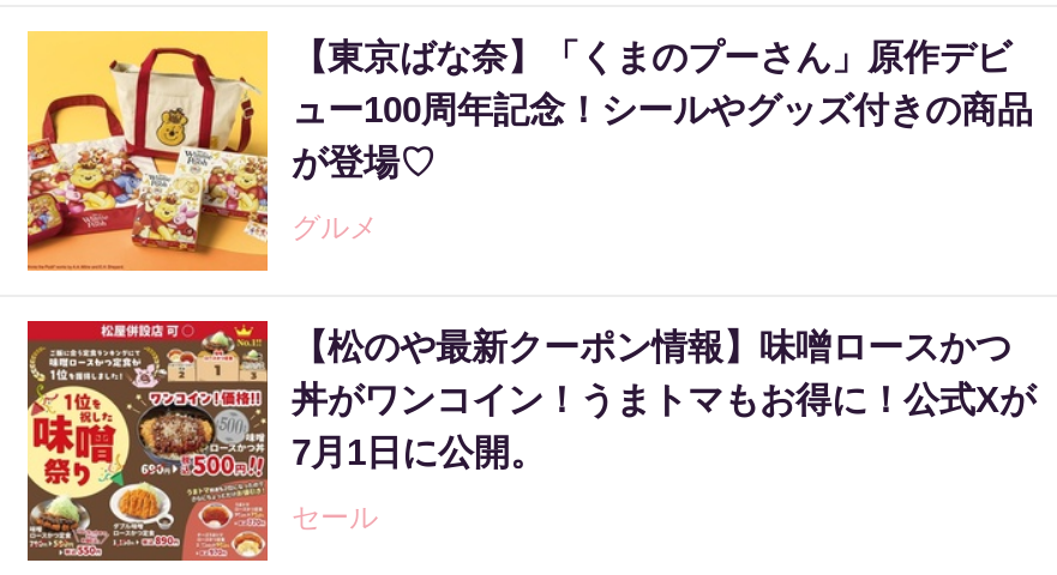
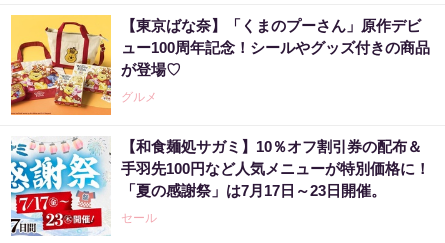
- [image]
- 【松のや最新クーポン情報】味噌ロースかつ
- 丼がワンコイン！うまトマもお得に！公式Xが
- 7月1日に公開。
+ [image]
+ 【和食麺処サガミ】10％オフ割引券の配布＆
+ 手羽先100円など人気メニューが特別価格に！
+ 「夏の感謝祭」は7月17日～23日開催。
